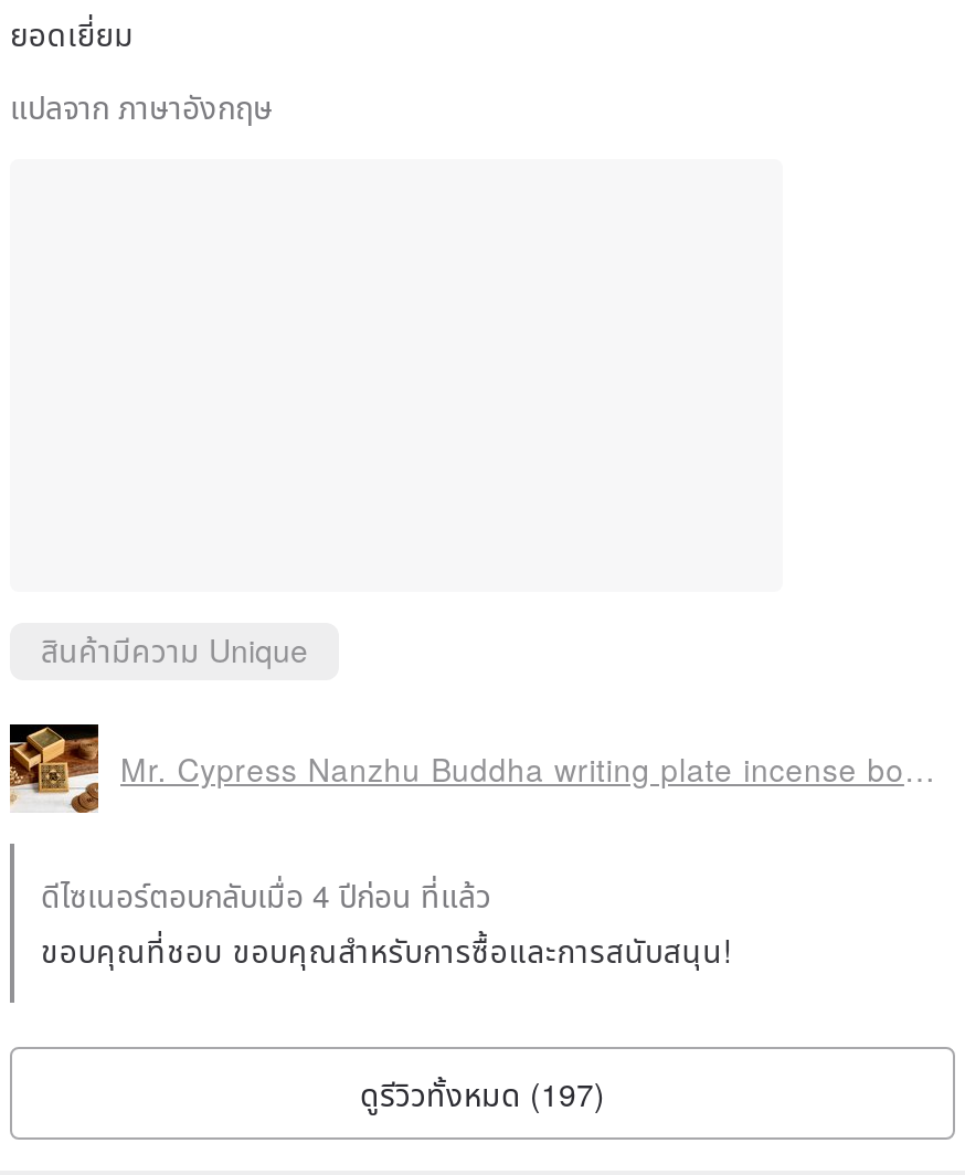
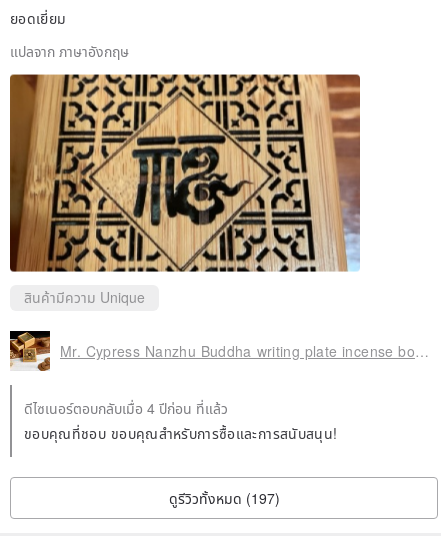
+ [image]
